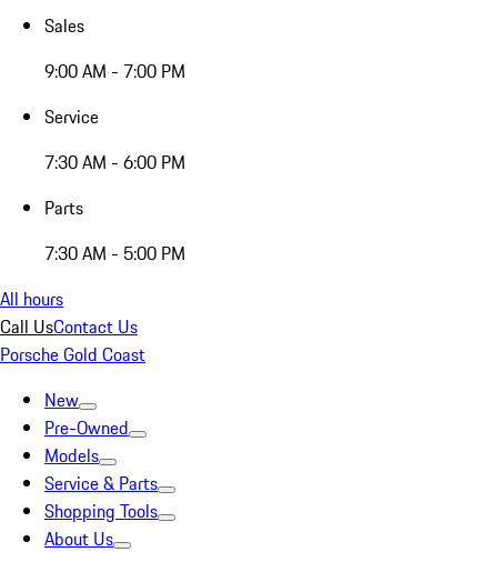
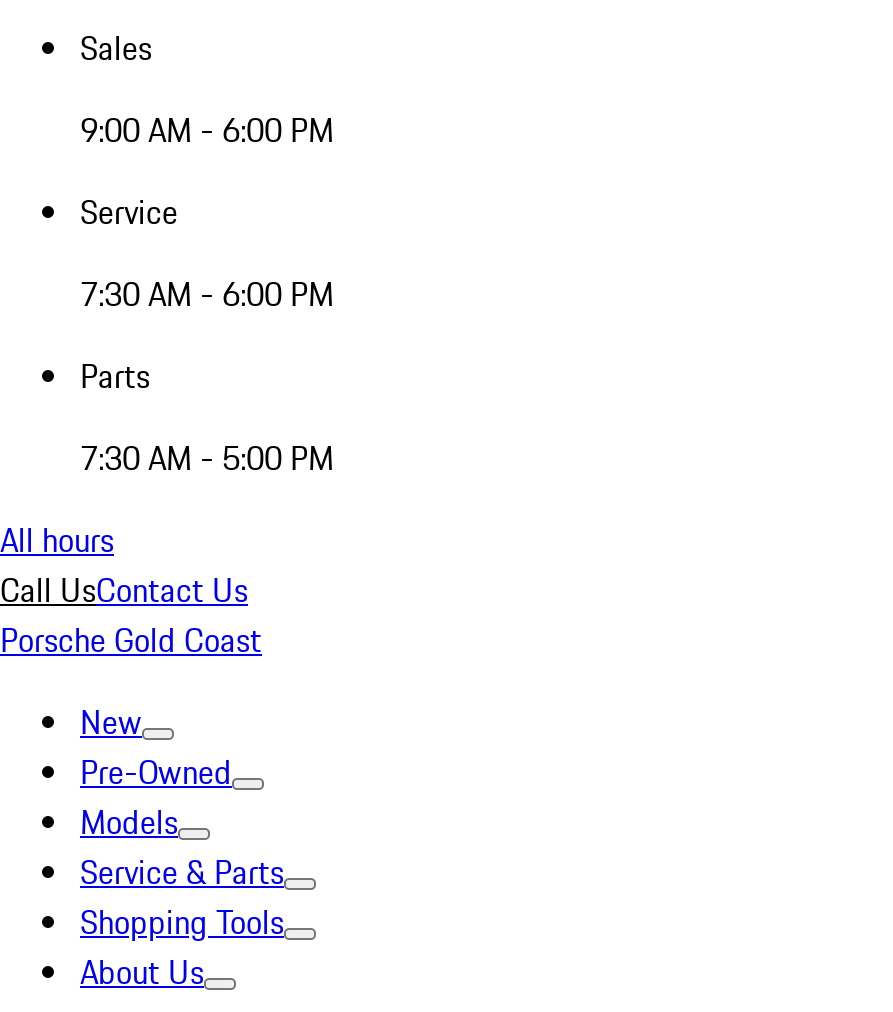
- 9:00 AM - 7:00 PM
+ 9:00 AM - 6:00 PM
